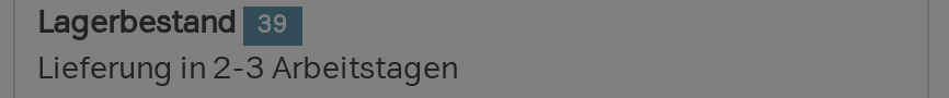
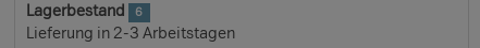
- Lagerbestand 39
+ Lagerbestand 6
